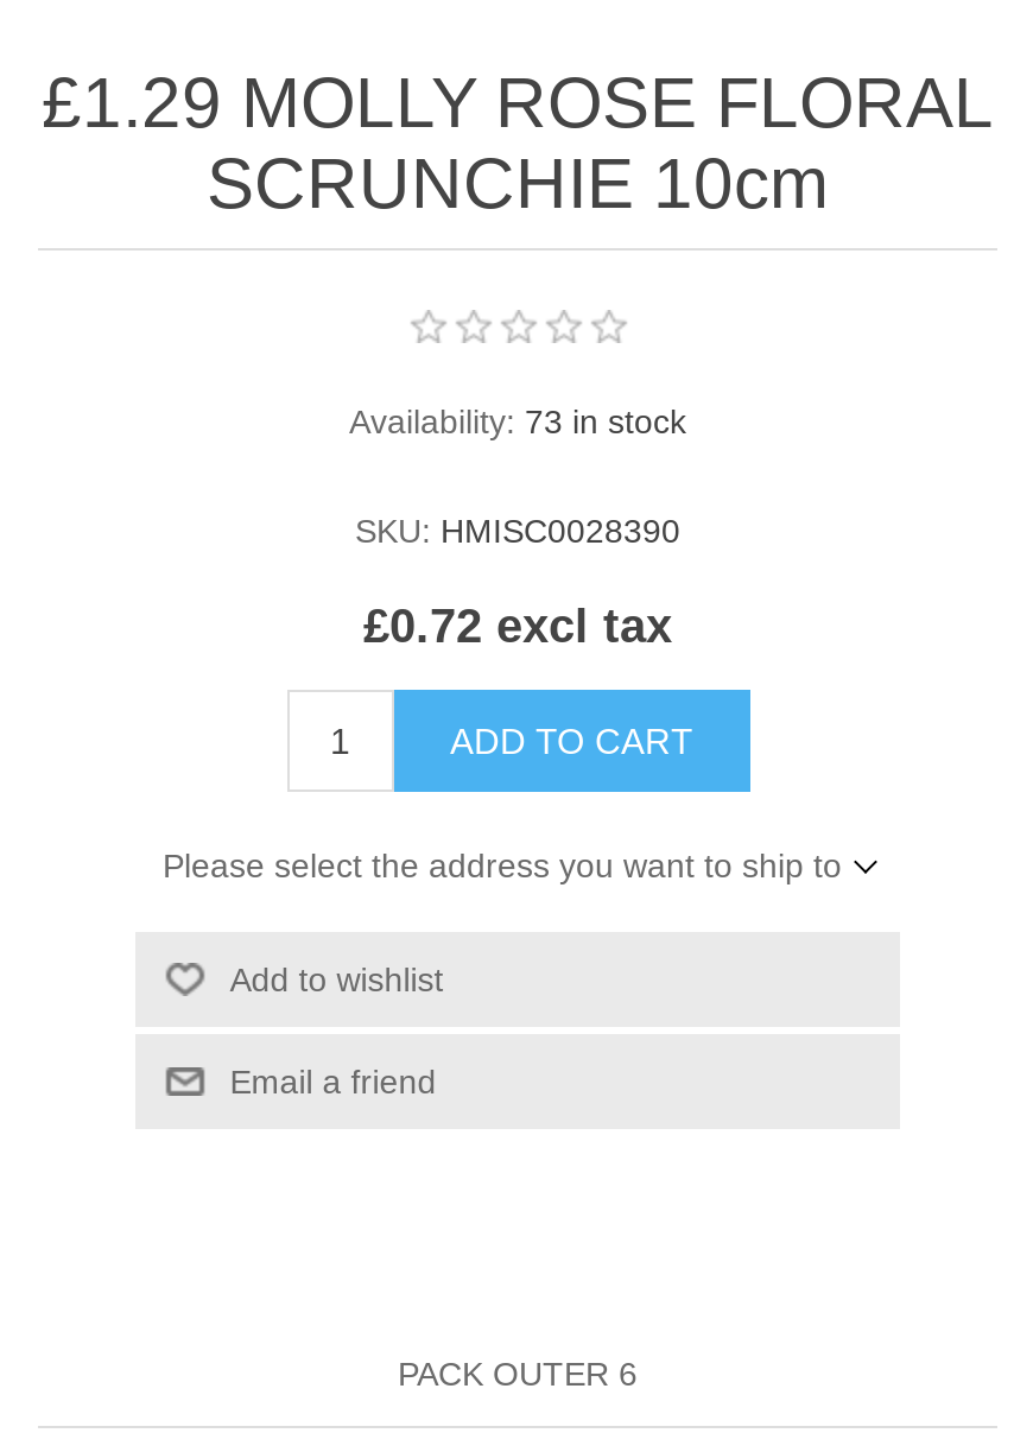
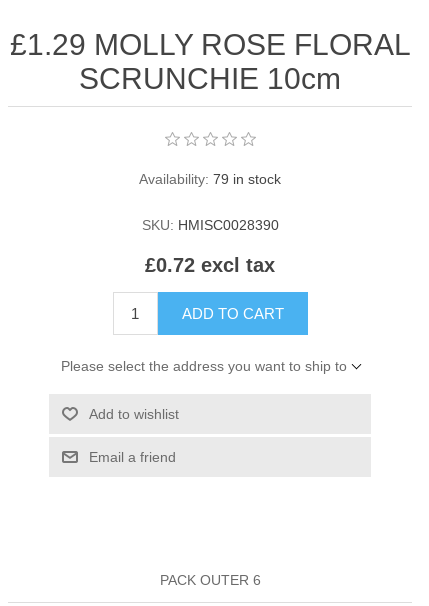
- Availability: 73 in stock
+ Availability: 79 in stock
